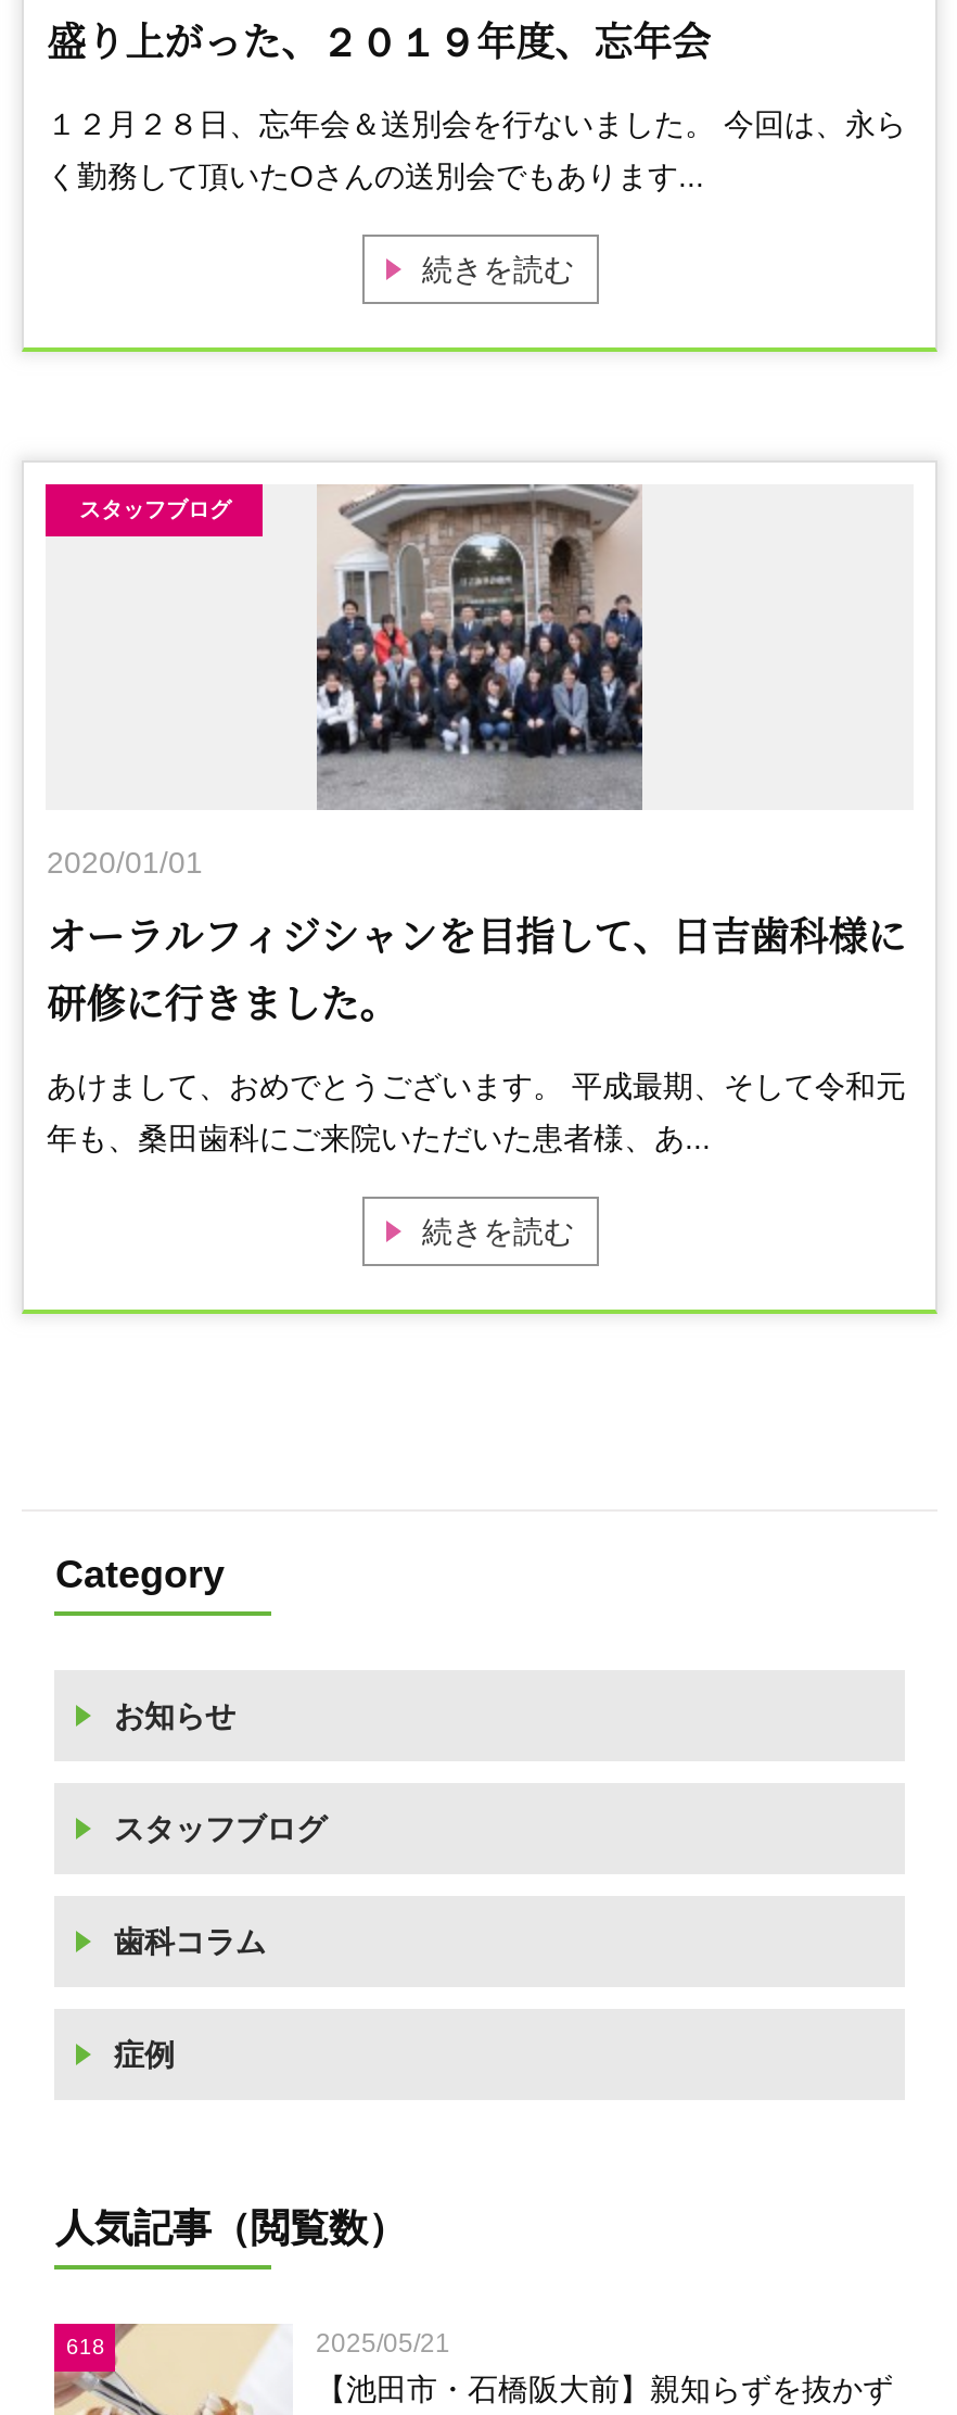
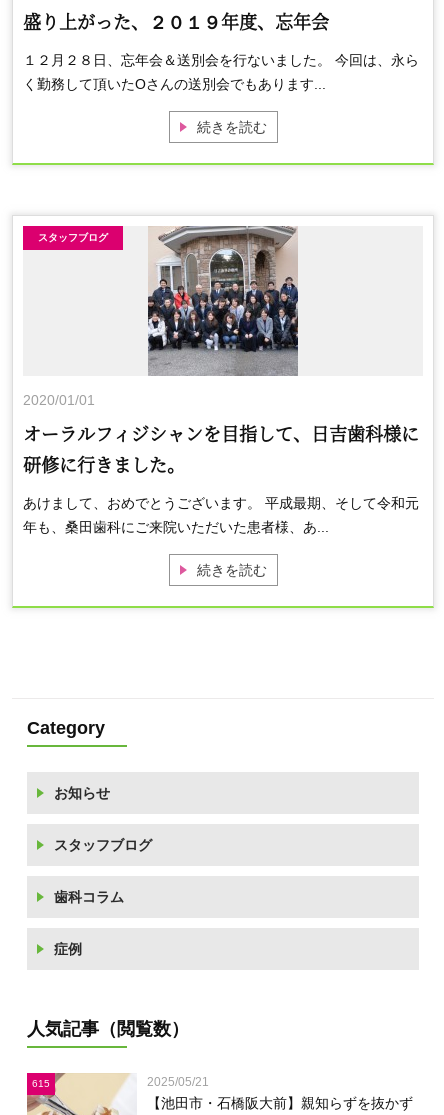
- 618
+ 615
